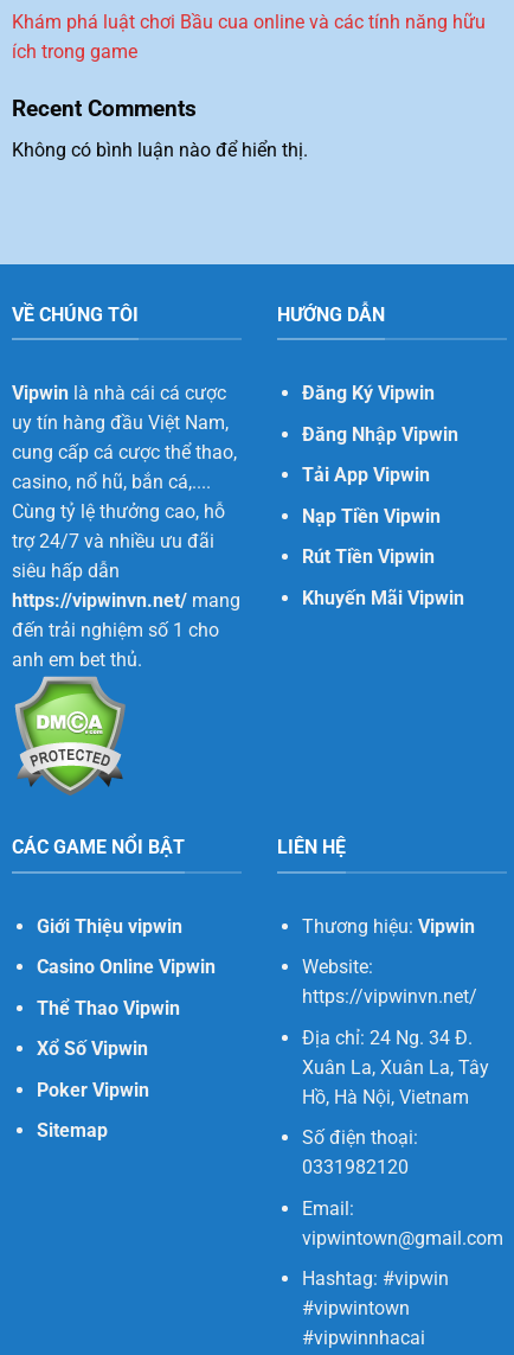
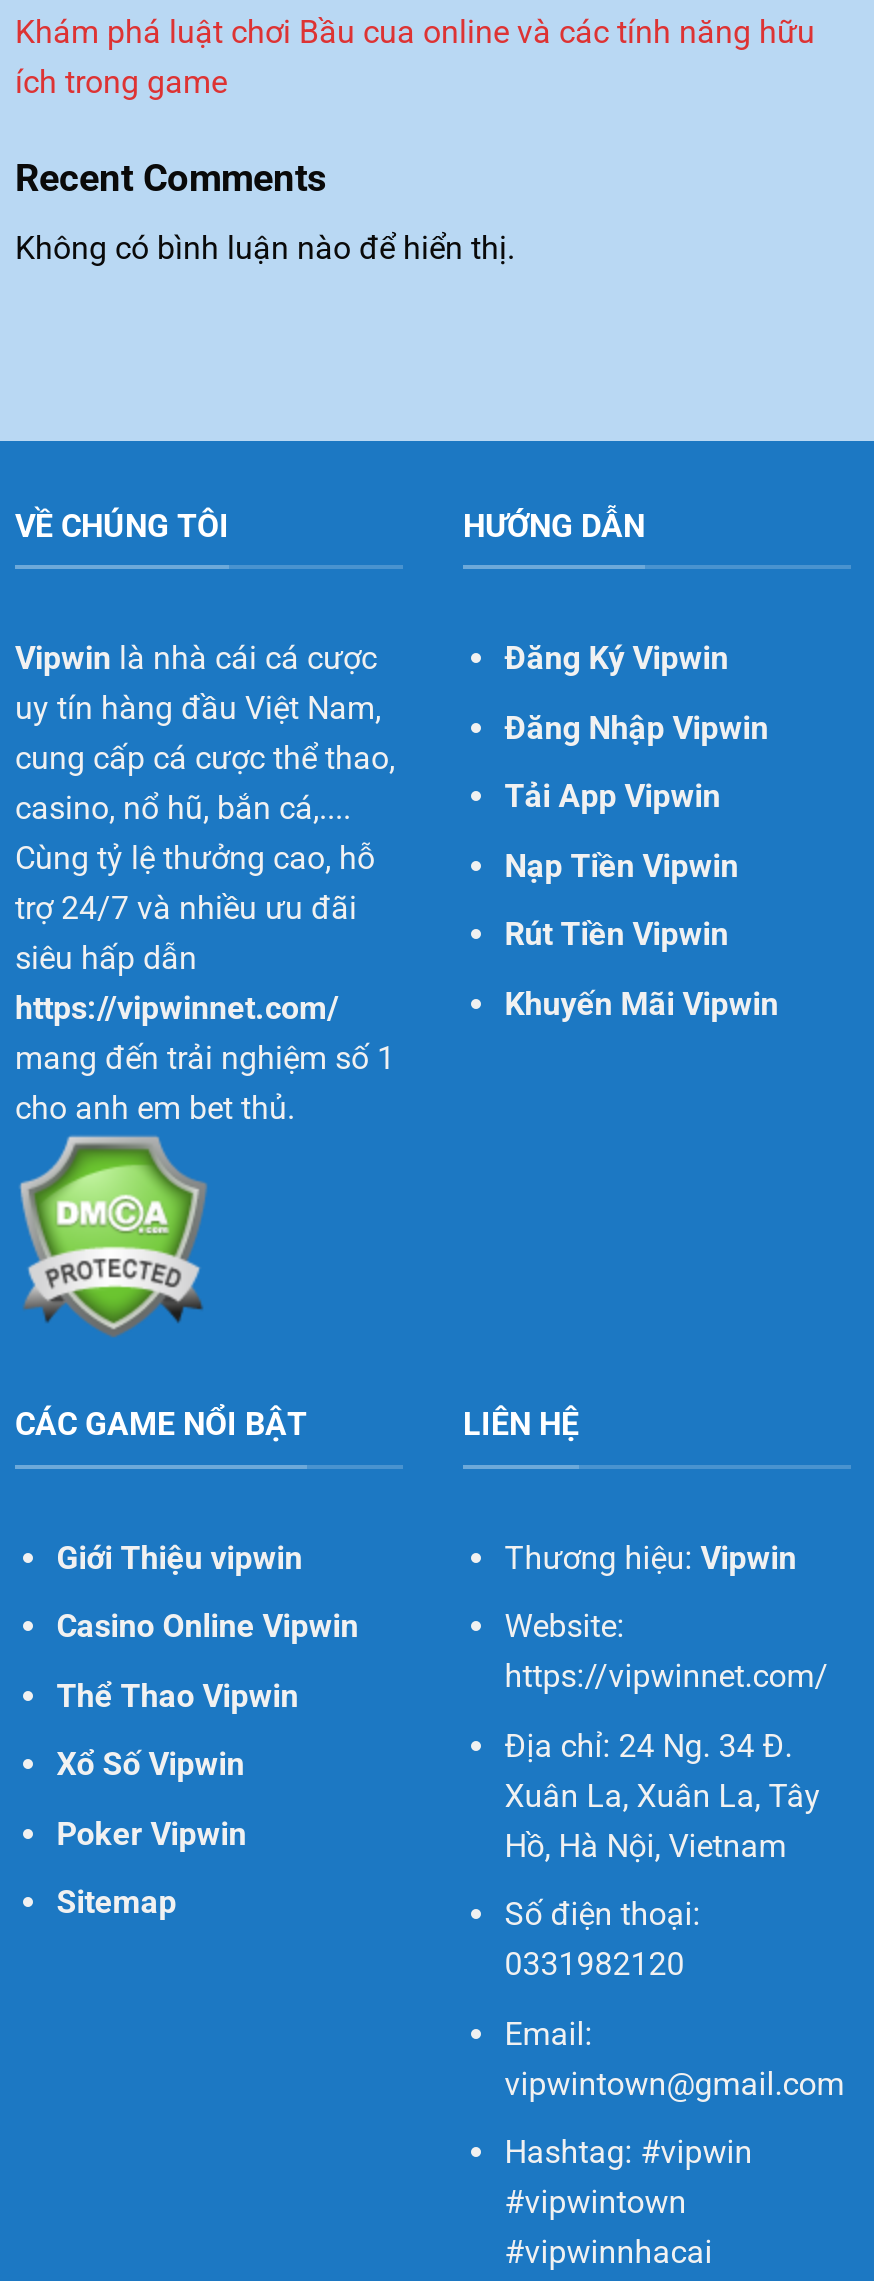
- https://vipwinvn.net/ mang
- đến trải nghiệm số 1 cho
- anh em bet thủ.
+ https://vipwinnet.com/
+ mang đến trải nghiệm số 1
+ cho anh em bet thủ.

- https://vipwinvn.net/
+ https://vipwinnet.com/
